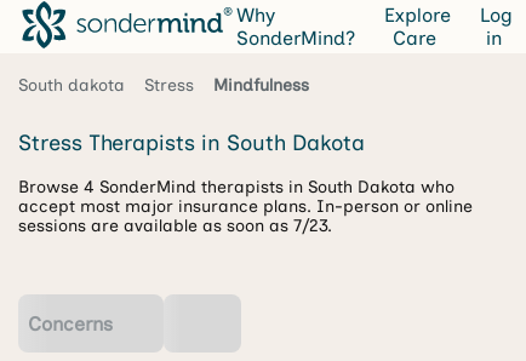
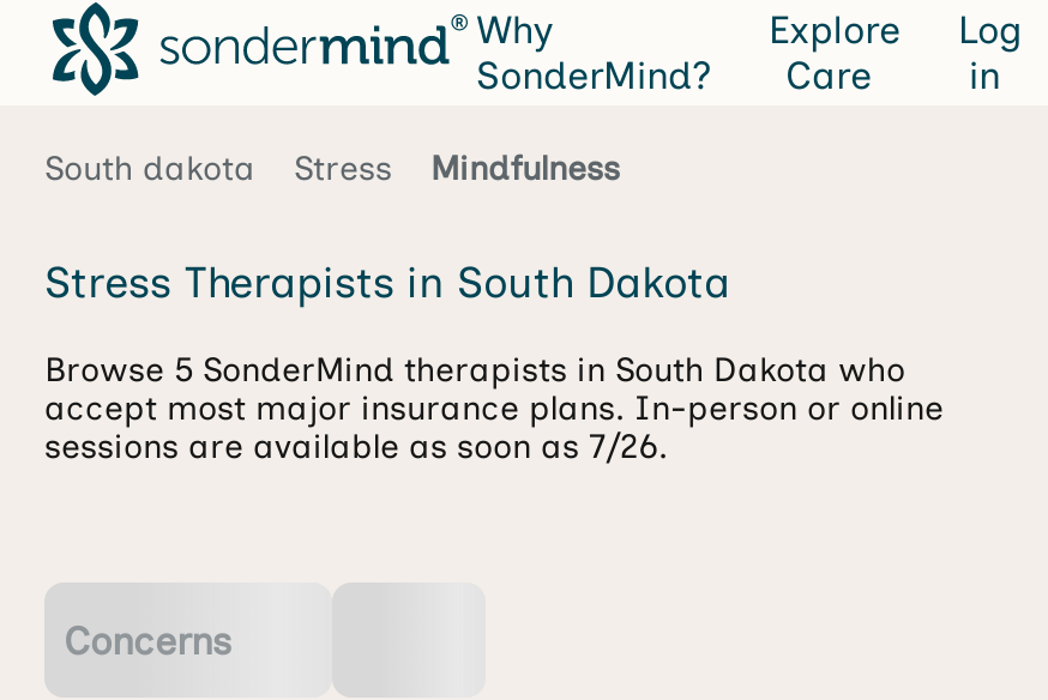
- Browse 4 SonderMind therapists in South Dakota who
+ Browse 5 SonderMind therapists in South Dakota who

- sessions are available as soon as 7/23.
+ sessions are available as soon as 7/26.
